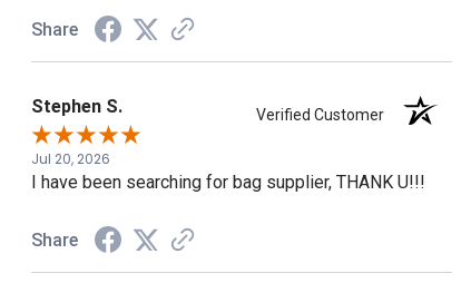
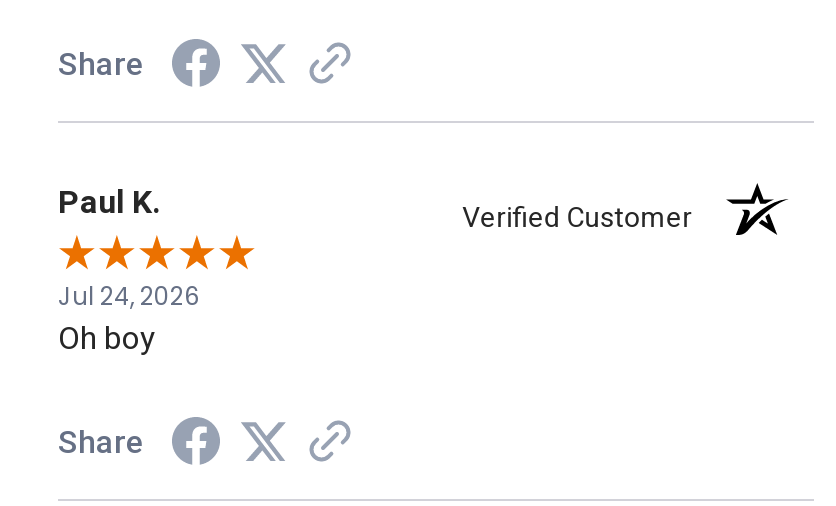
- Stephen S.
+ Paul K.

- Jul 20, 2026
- I have been searching for bag supplier, THANK U!!!
+ Jul 24, 2026
+ Oh boy
